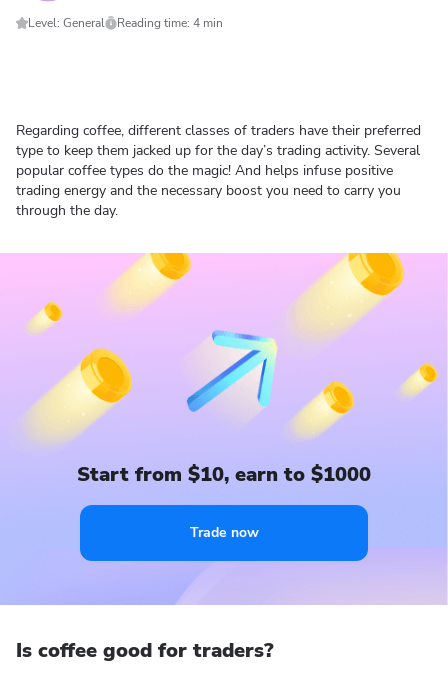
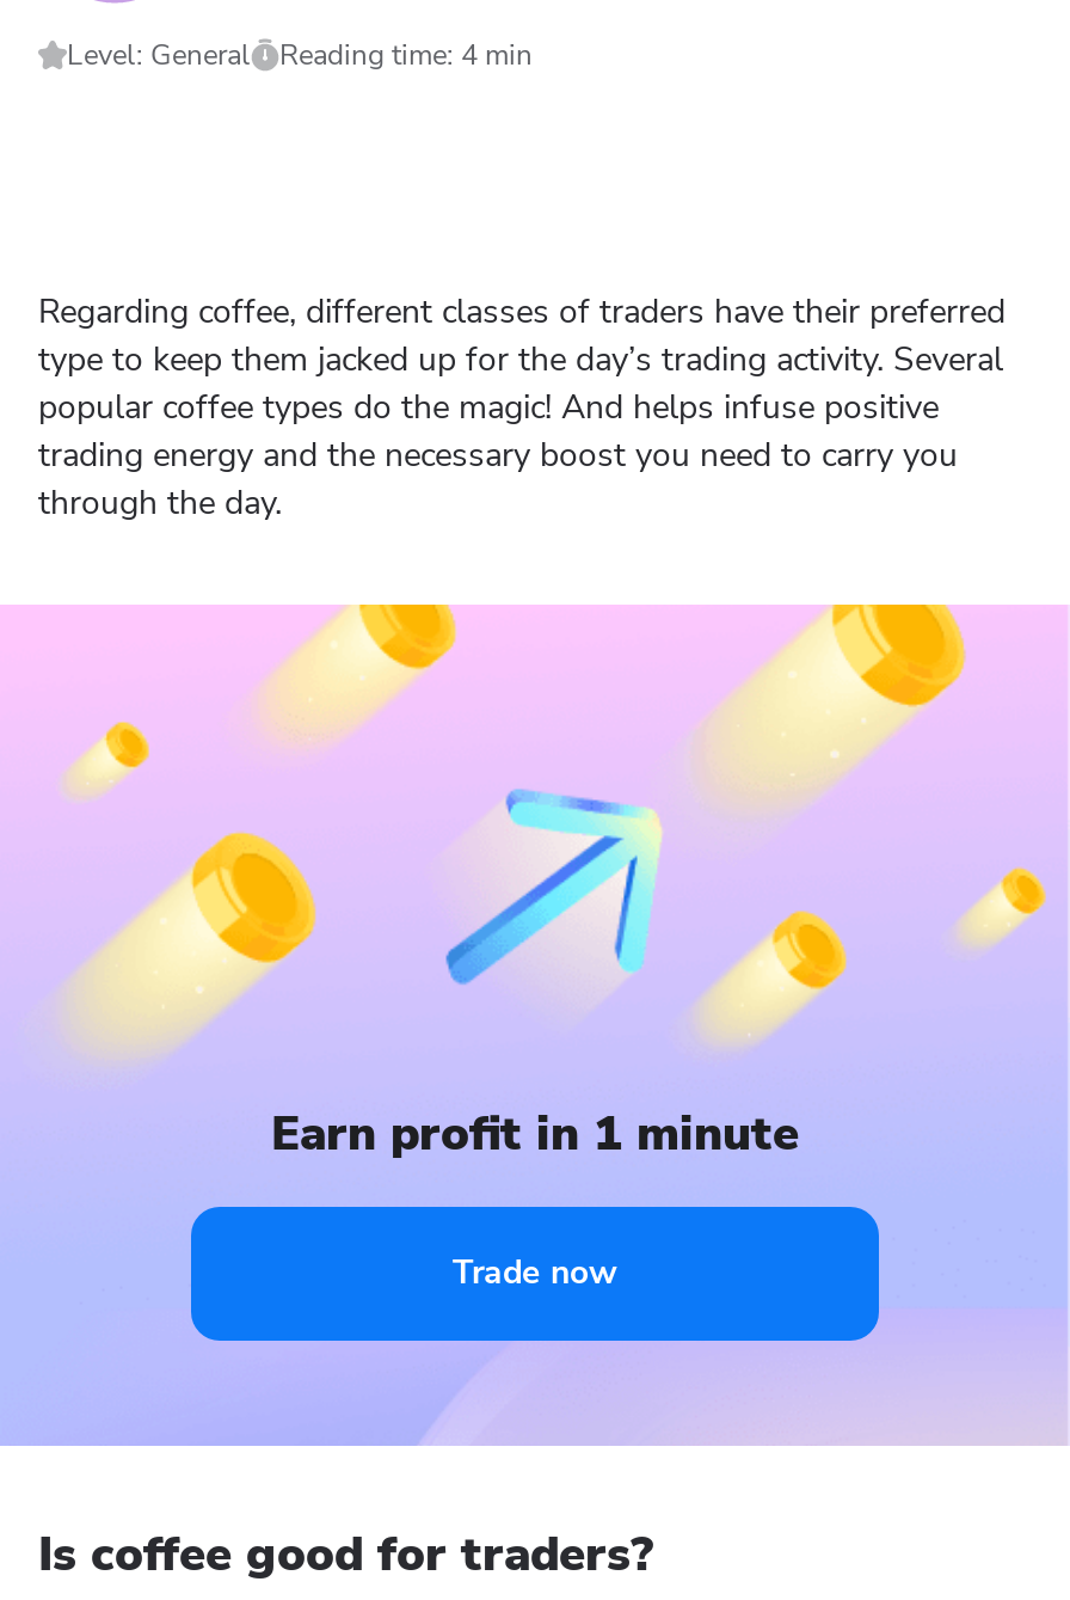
- Start from $10, earn to $1000
+ Earn profit in 1 minute
